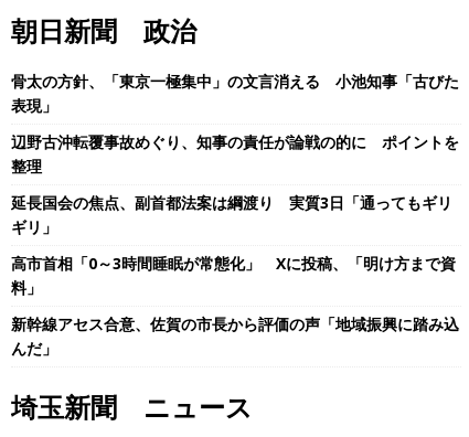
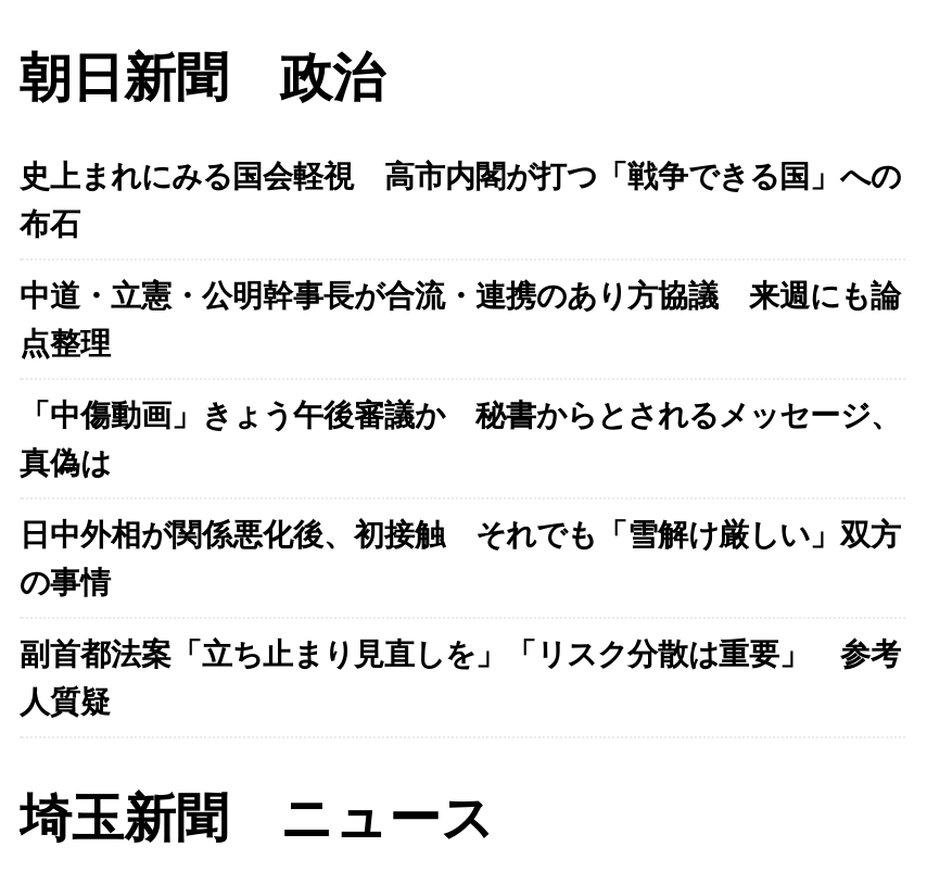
- 骨太の方針、「東京一極集中」の文言消える 小池知事「古びた
- 表現」
+ 史上まれにみる国会軽視 高市内閣が打つ「戦争できる国」への
+ 布石

- 辺野古沖転覆事故めぐり、知事の責任が論戦の的に ポイントを
- 整理
+ 中道・立憲・公明幹事長が合流・連携のあり方協議 来週にも論
+ 点整理

- 延長国会の焦点、副首都法案は綱渡り 実質3日「通ってもギリ
- ギリ」
+ 「中傷動画」きょう午後審議か 秘書からとされるメッセージ、
+ 真偽は

- 高市首相「0～3時間睡眠が常態化」 Xに投稿、「明け方まで資
- 料」
+ 日中外相が関係悪化後、初接触 それでも「雪解け厳しい」双方
+ の事情

- 新幹線アセス合意、佐賀の市長から評価の声「地域振興に踏み込
- んだ」
+ 副首都法案「立ち止まり見直しを」「リスク分散は重要」 参考
+ 人質疑
